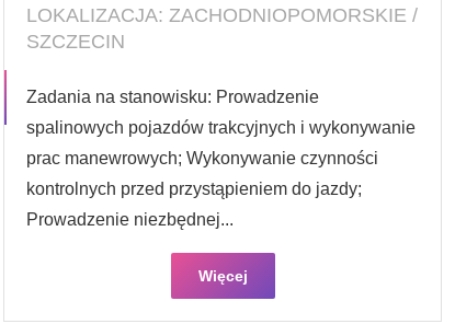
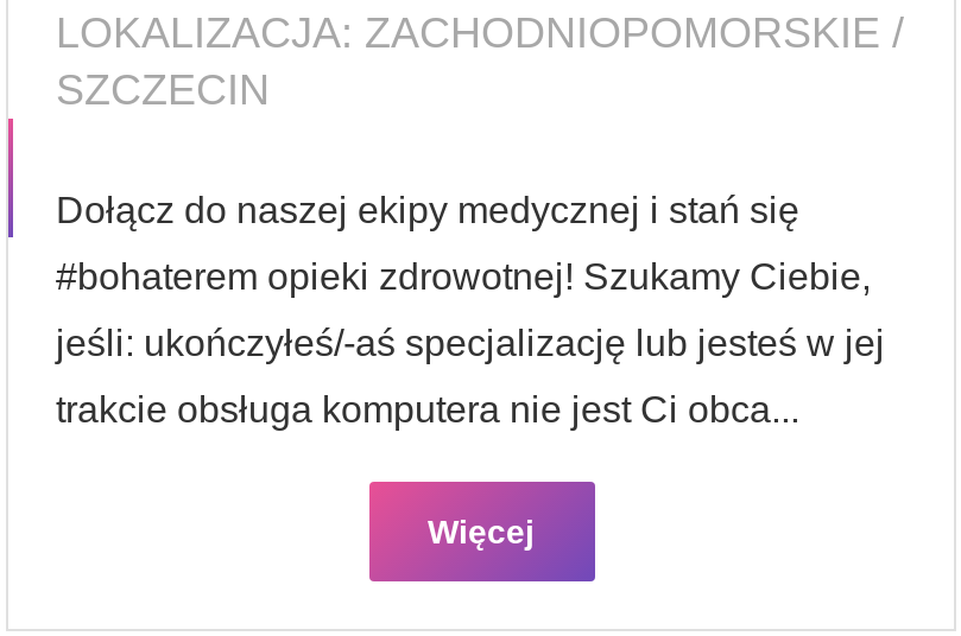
- Zadania na stanowisku: Prowadzenie
- spalinowych pojazdów trakcyjnych i wykonywanie
- prac manewrowych; Wykonywanie czynności
- kontrolnych przed przystąpieniem do jazdy;
- Prowadzenie niezbędnej...
+ Dołącz do naszej ekipy medycznej i stań się
+ #bohaterem opieki zdrowotnej! Szukamy Ciebie,
+ jeśli: ukończyłeś/-aś specjalizację lub jesteś w jej
+ trakcie obsługa komputera nie jest Ci obca...
